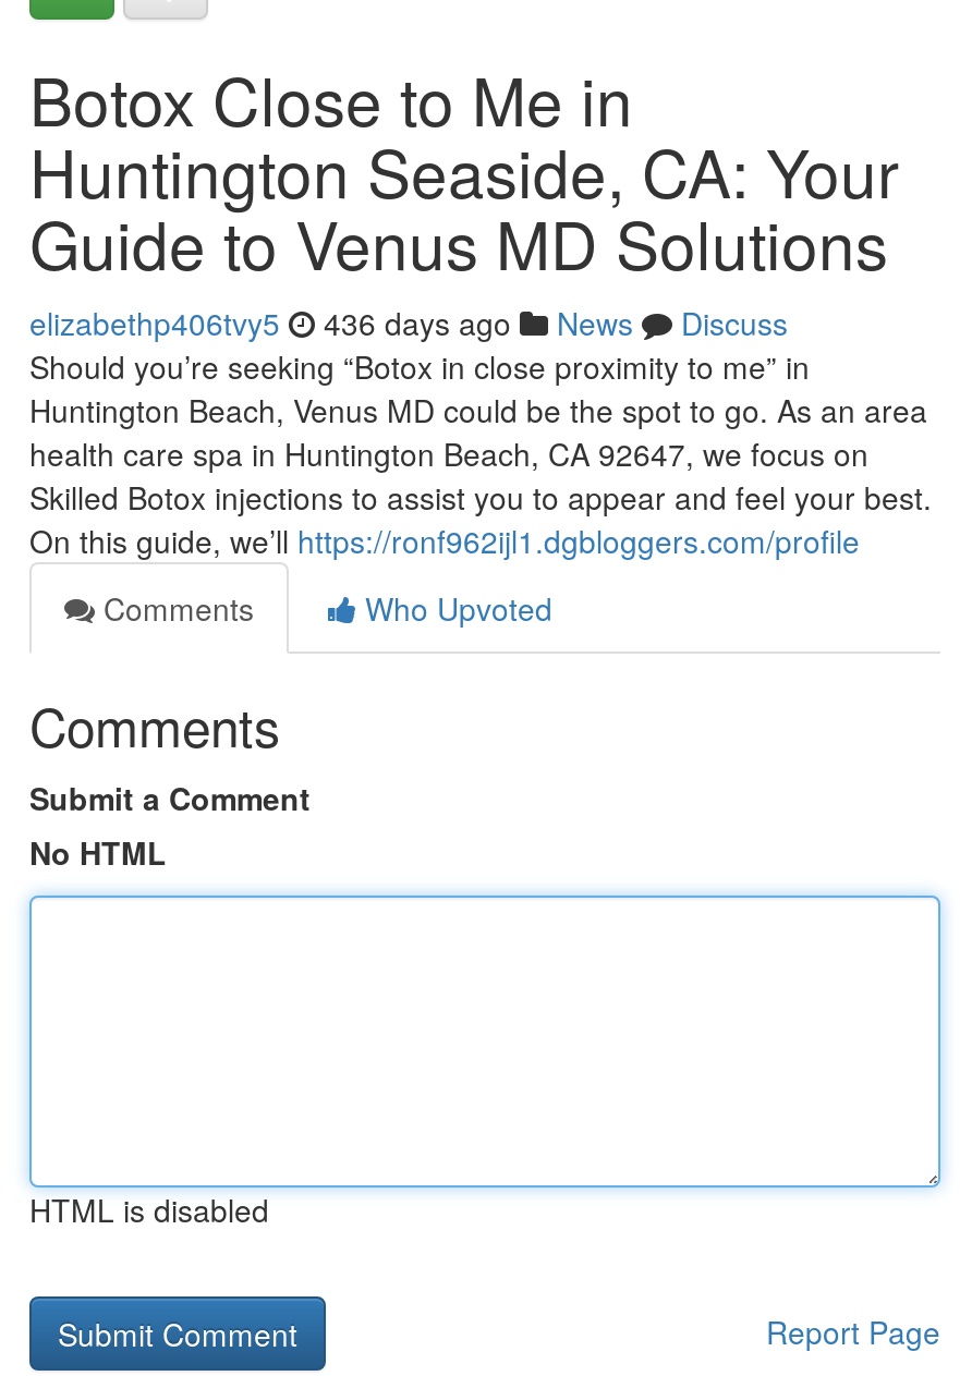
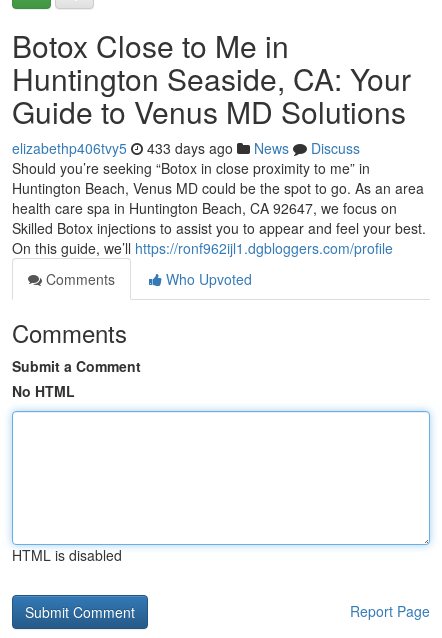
- elizabethp406tvy5 436 days ago News Discuss
+ elizabethp406tvy5 433 days ago News Discuss
